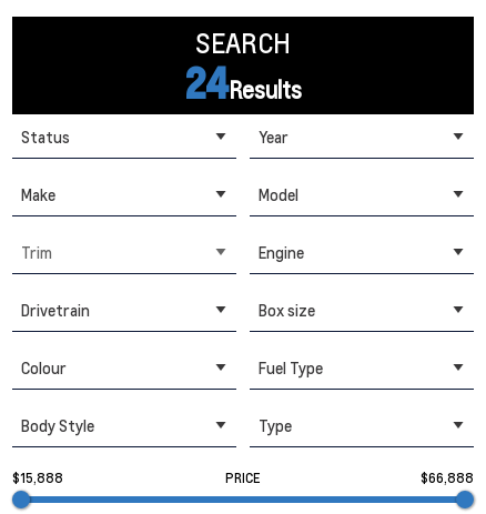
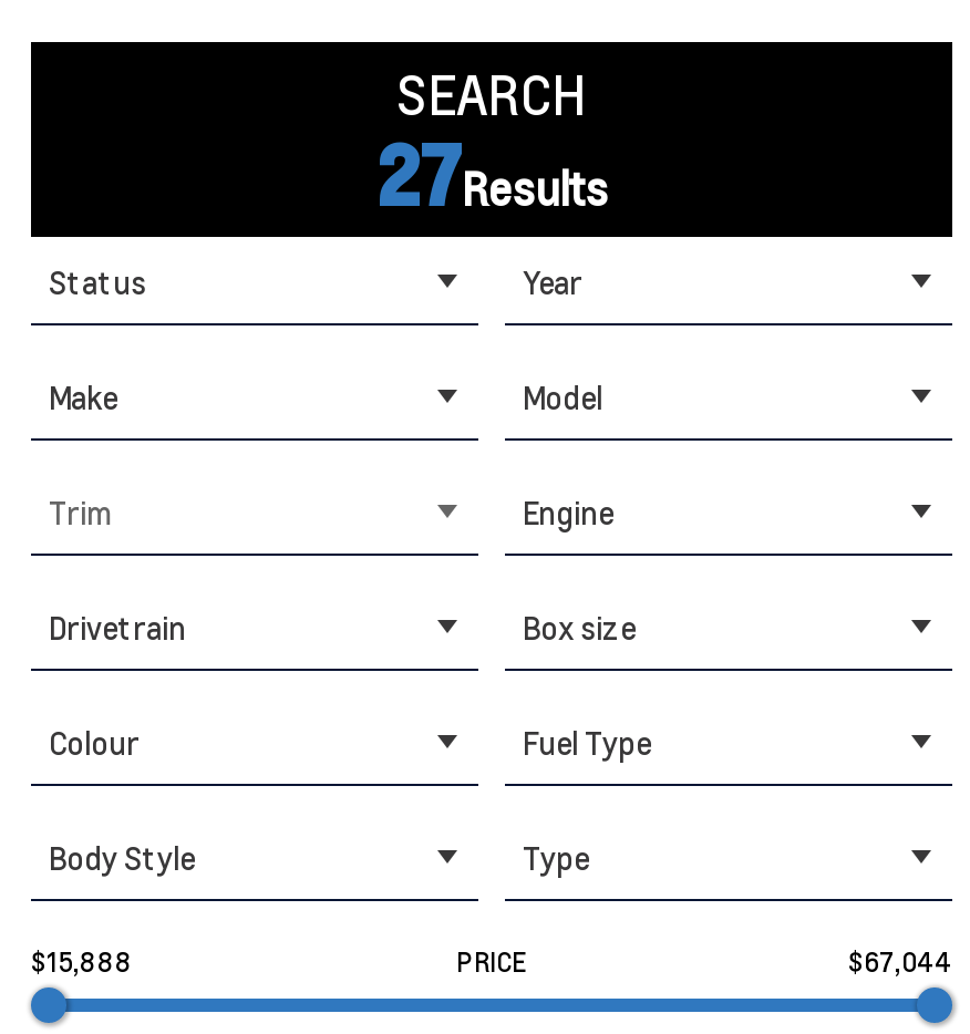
- 24Results
+ 27Results

- $66,888
+ $67,044
